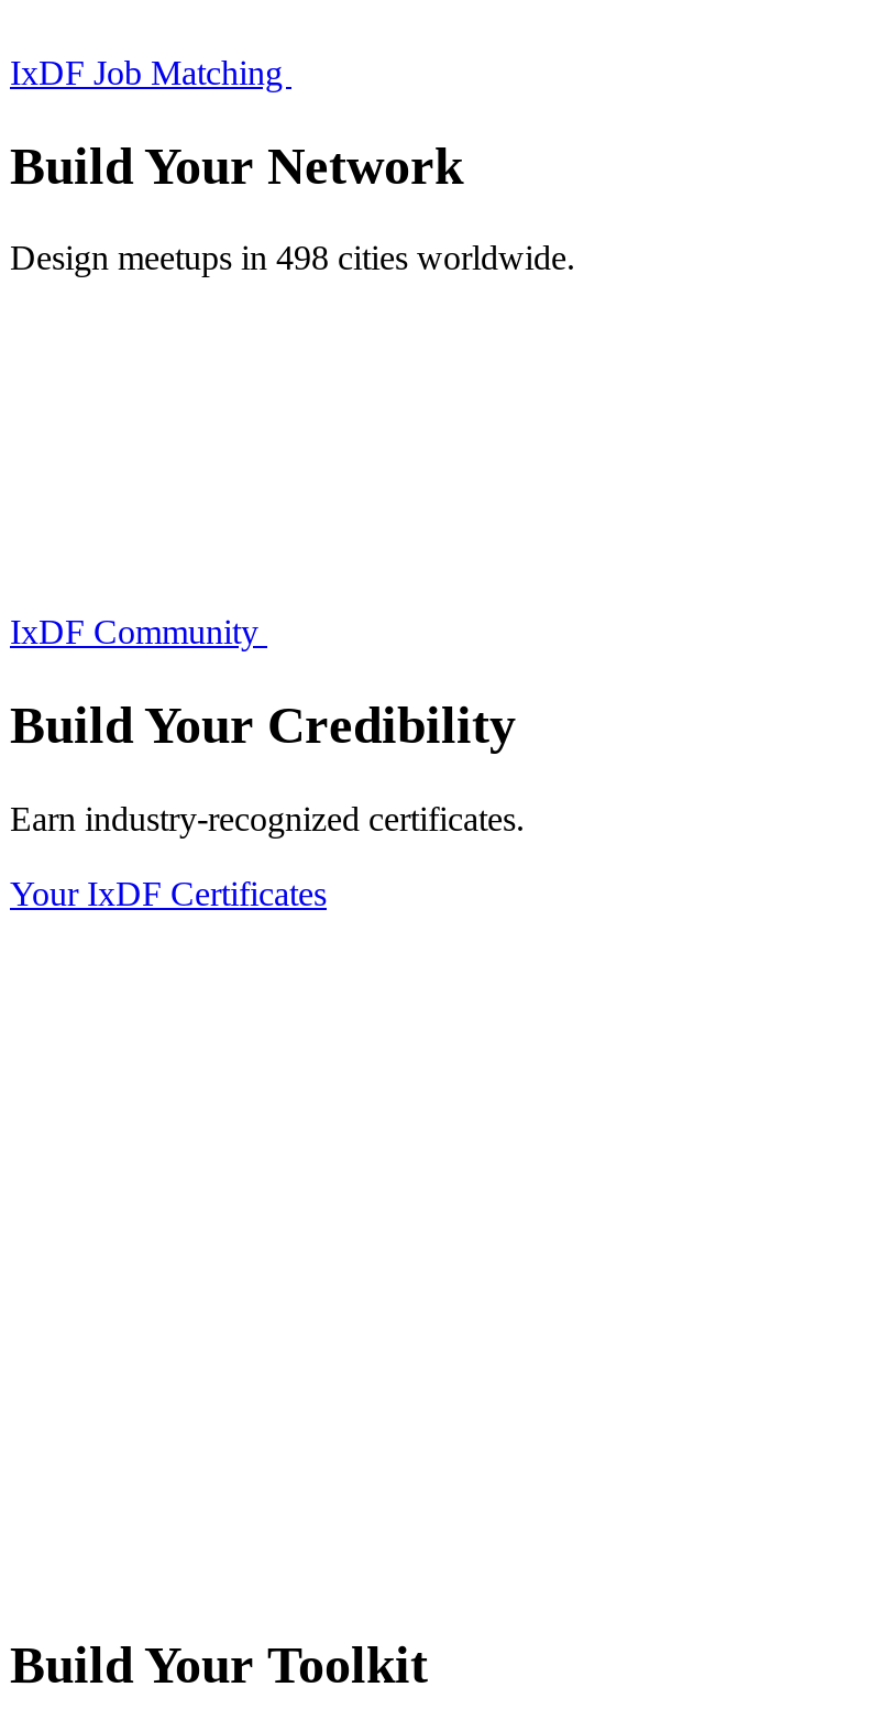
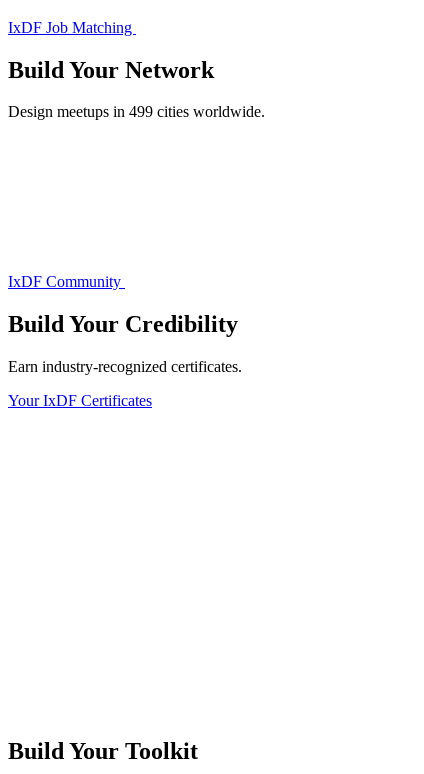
- Design meetups in 498 cities worldwide.
+ Design meetups in 499 cities worldwide.
